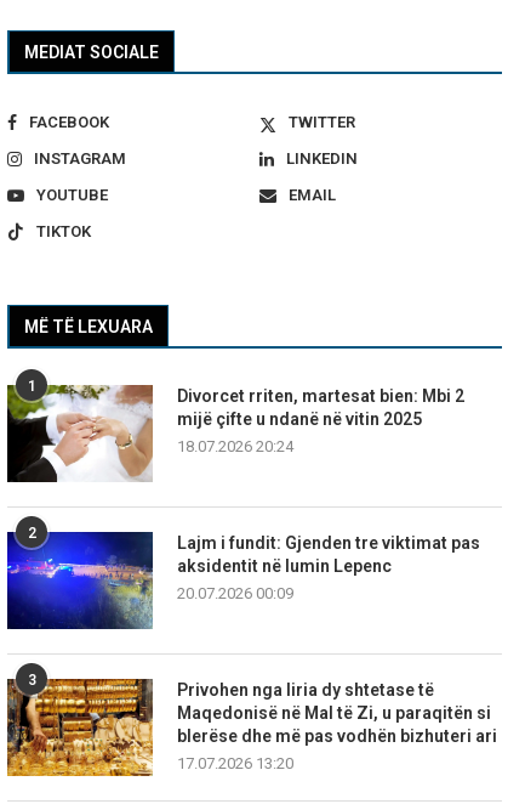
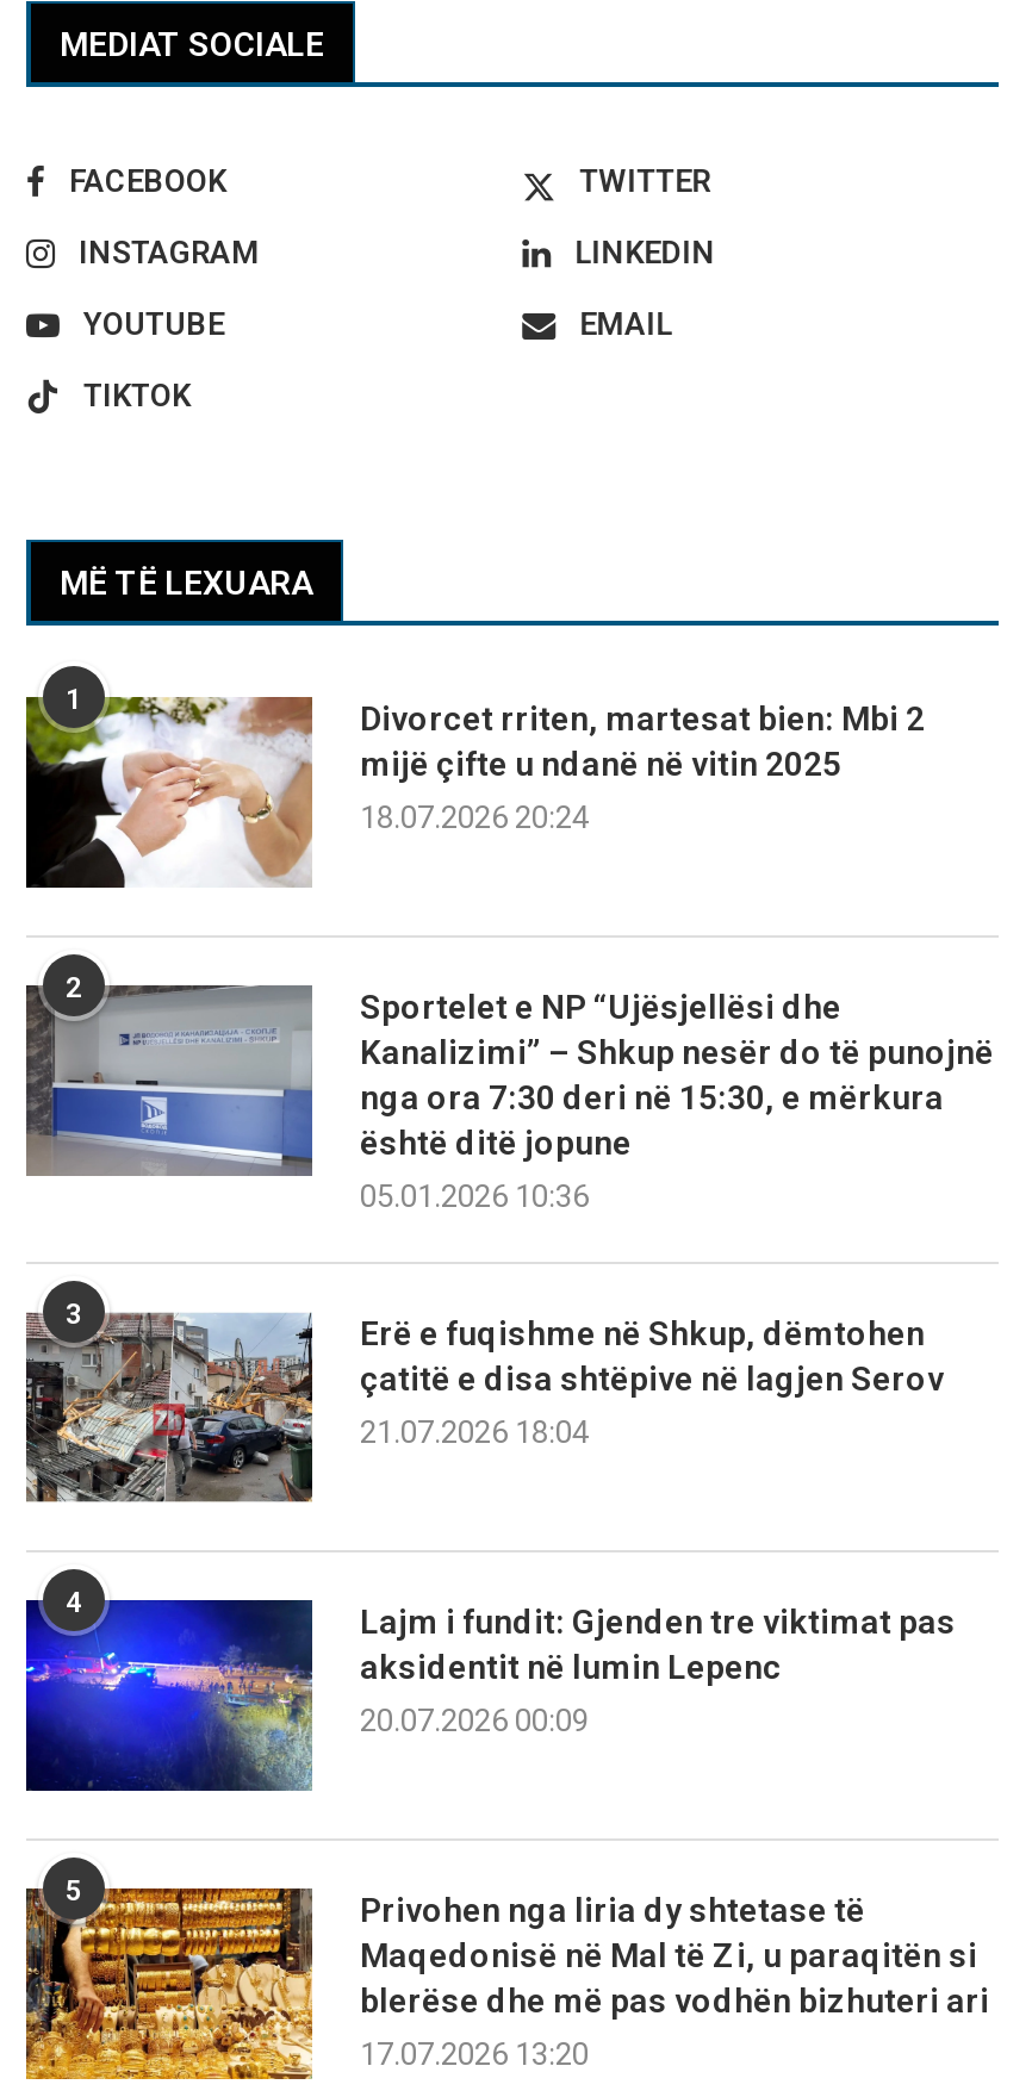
+ [image]
+ Sportelet e NP “Ujësjellësi dhe
+ Kanalizimi” – Shkup nesër do të punojnë
+ nga ora 7:30 deri në 15:30, e mërkura
+ është ditë jopune
+ 05.01.2026 10:36
+ 3
+ Erë e fuqishme në Shkup, dëmtohen
+ çatitë e disa shtëpive në lagjen Serov
+ 21.07.2026 18:04

+ [image]
+ 4

- 3
+ 5
